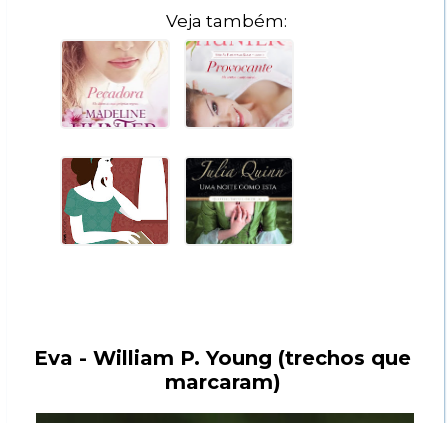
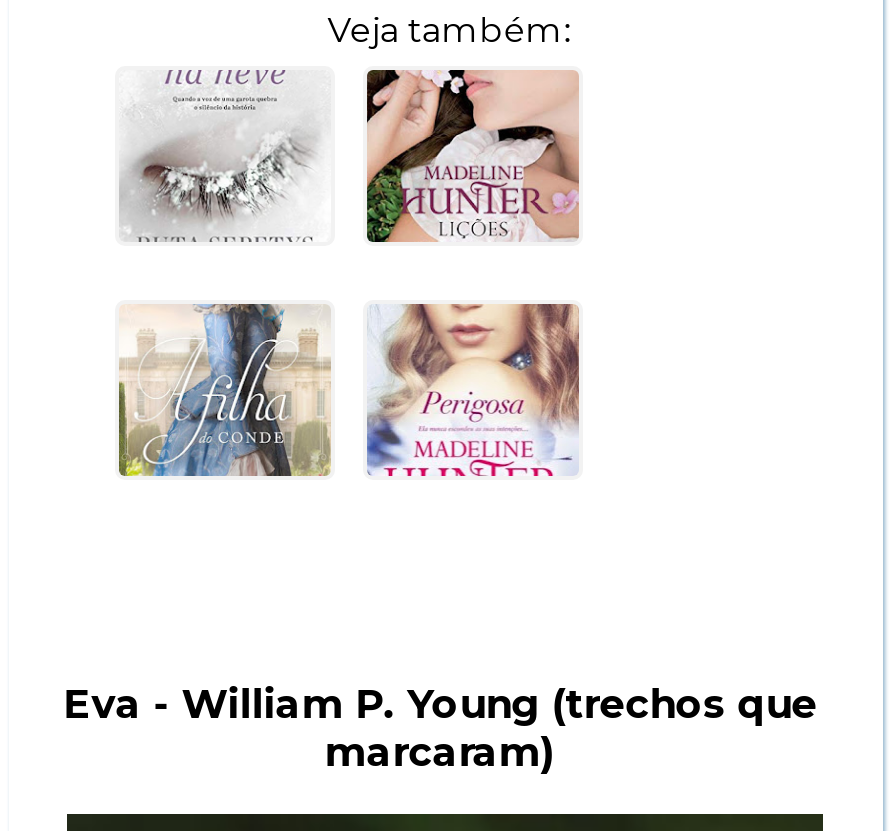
- [image]
+ [image]

- [image]
+ [image]

- [image]
+ [image]

- [image]
+ [image]
